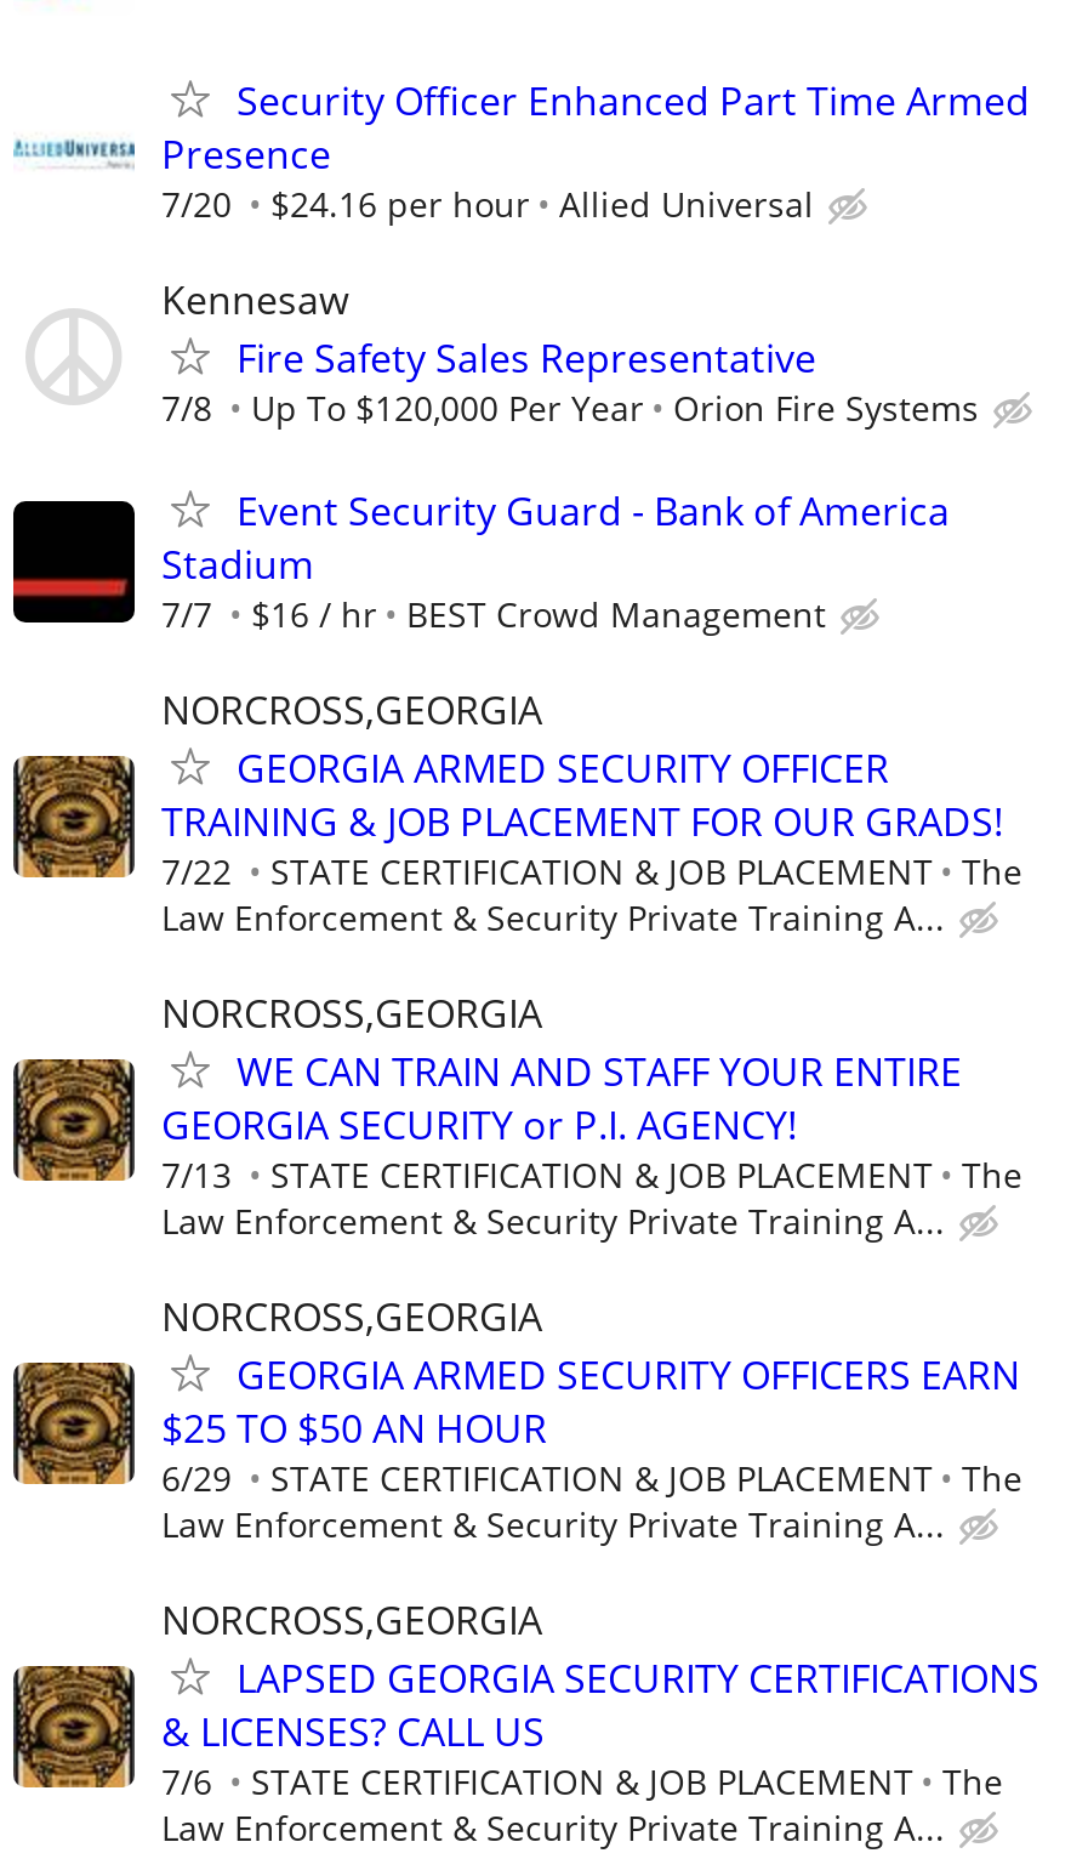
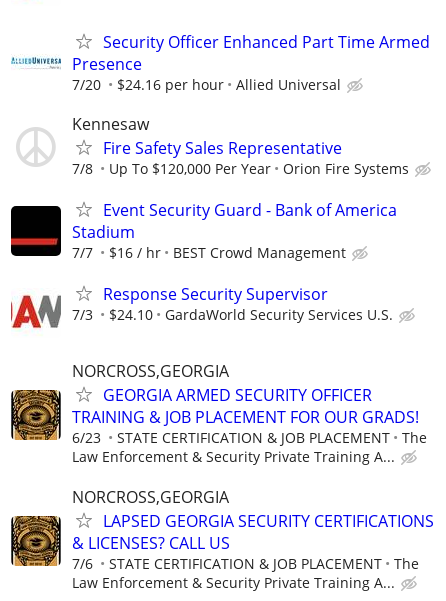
+ [image]
+ Response Security Supervisor
+ 7/3
+ $24.10
+ GardaWorld Security Services U.S.

moved down: [image] | NORCROSS,GEORGIA | GEORGIA ARMED SECURITY OFFICER | TRAINING & JOB PLACEMENT FOR OUR GRADS!

- 7/22
- STATE CERTIFICATION & JOB PLACEMENT
- The
- Law Enforcement & Security Private Training A...
- NORCROSS,GEORGIA
- WE CAN TRAIN AND STAFF YOUR ENTIRE
- GEORGIA SECURITY or P.I. AGENCY!
- 7/13
- STATE CERTIFICATION & JOB PLACEMENT
- The
- Law Enforcement & Security Private Training A...
- NORCROSS,GEORGIA
- GEORGIA ARMED SECURITY OFFICERS EARN
- $25 TO $50 AN HOUR
- 6/29
+ 6/23

moved down: [image]
